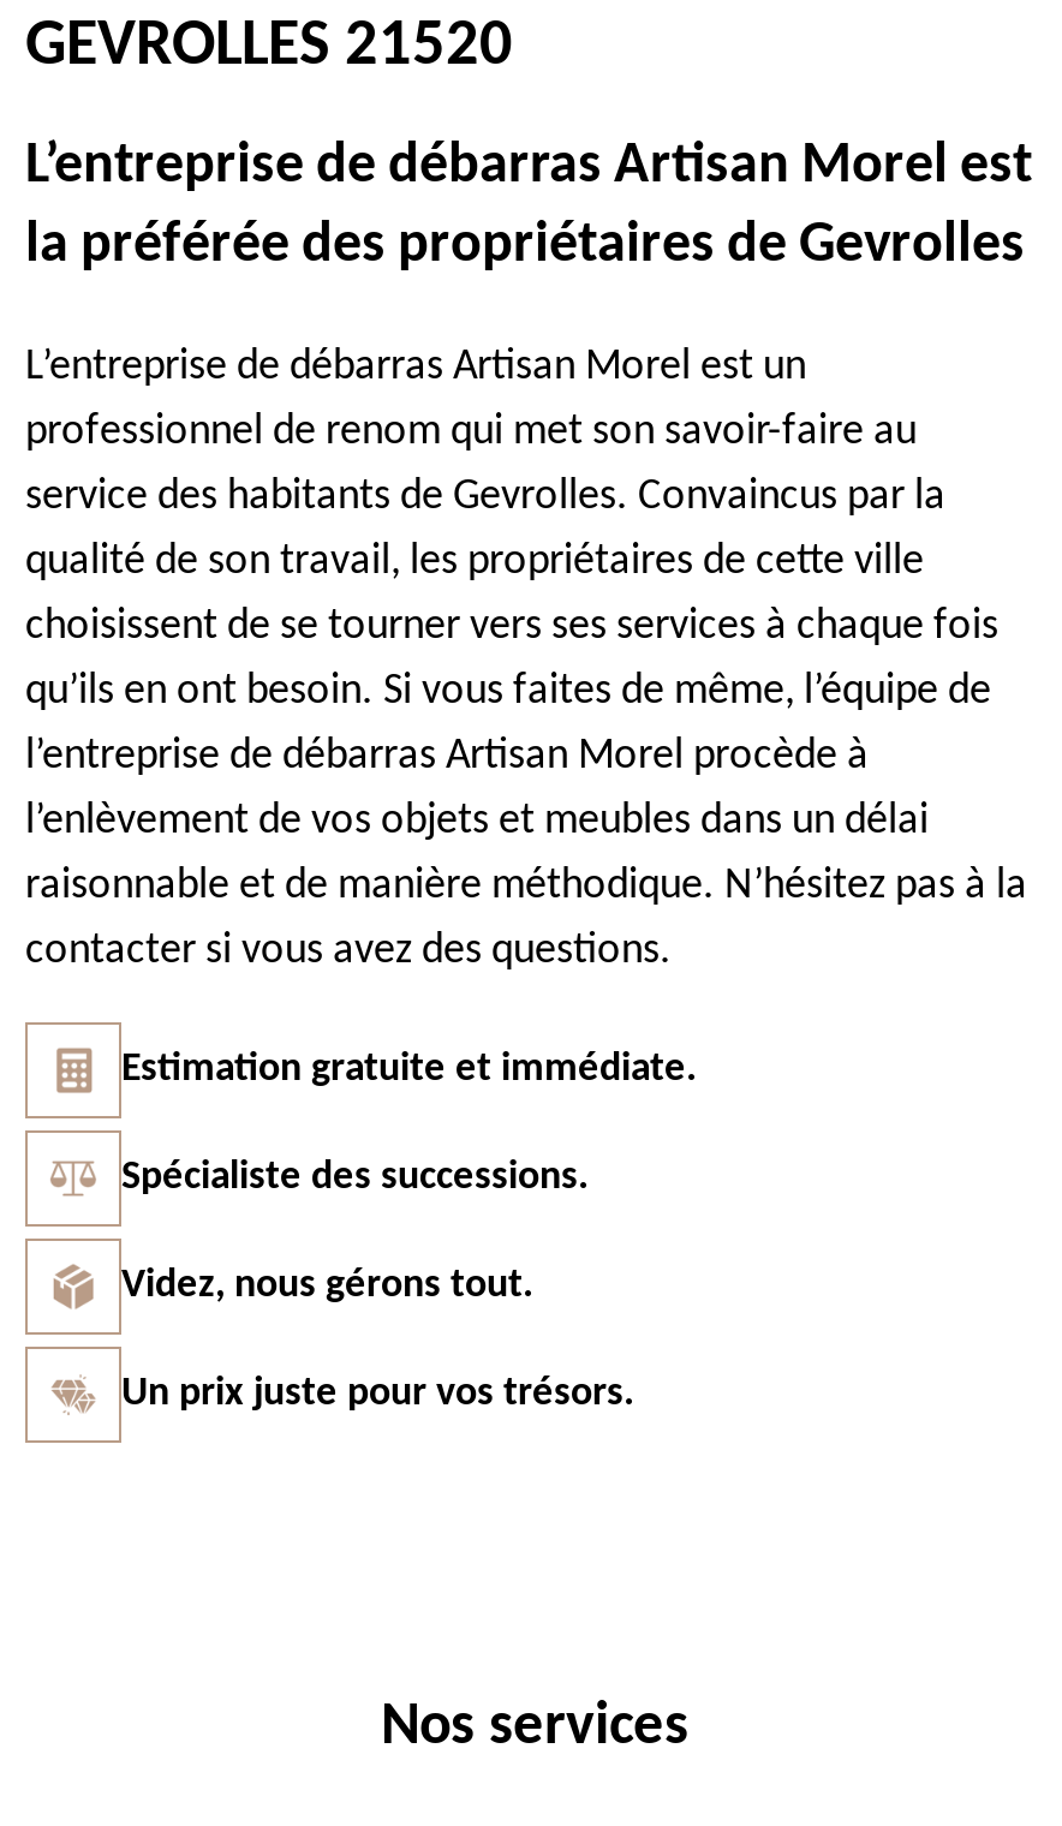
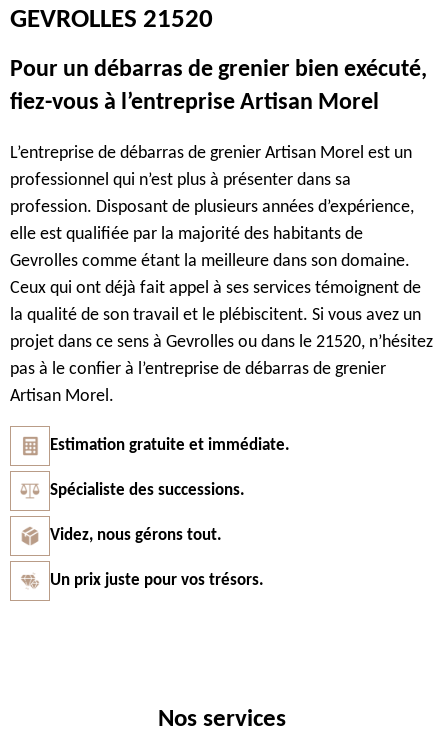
- L’entreprise de débarras Artisan Morel est
- la préférée des propriétaires de Gevrolles
+ Pour un débarras de grenier bien exécuté,
+ fiez-vous à l’entreprise Artisan Morel

- L’entreprise de débarras Artisan Morel est un
- professionnel de renom qui met son savoir-faire au
- service des habitants de Gevrolles. Convaincus par la
- qualité de son travail, les propriétaires de cette ville
- choisissent de se tourner vers ses services à chaque fois
- qu’ils en ont besoin. Si vous faites de même, l’équipe de
- l’entreprise de débarras Artisan Morel procède à
- l’enlèvement de vos objets et meubles dans un délai
- raisonnable et de manière méthodique. N’hésitez pas à la
- contacter si vous avez des questions.
+ L’entreprise de débarras de grenier Artisan Morel est un
+ professionnel qui n’est plus à présenter dans sa
+ profession. Disposant de plusieurs années d’expérience,
+ elle est qualifiée par la majorité des habitants de
+ Gevrolles comme étant la meilleure dans son domaine.
+ Ceux qui ont déjà fait appel à ses services témoignent de
+ la qualité de son travail et le plébiscitent. Si vous avez un
+ projet dans ce sens à Gevrolles ou dans le 21520, n’hésitez
+ pas à le confier à l’entreprise de débarras de grenier
+ Artisan Morel.
